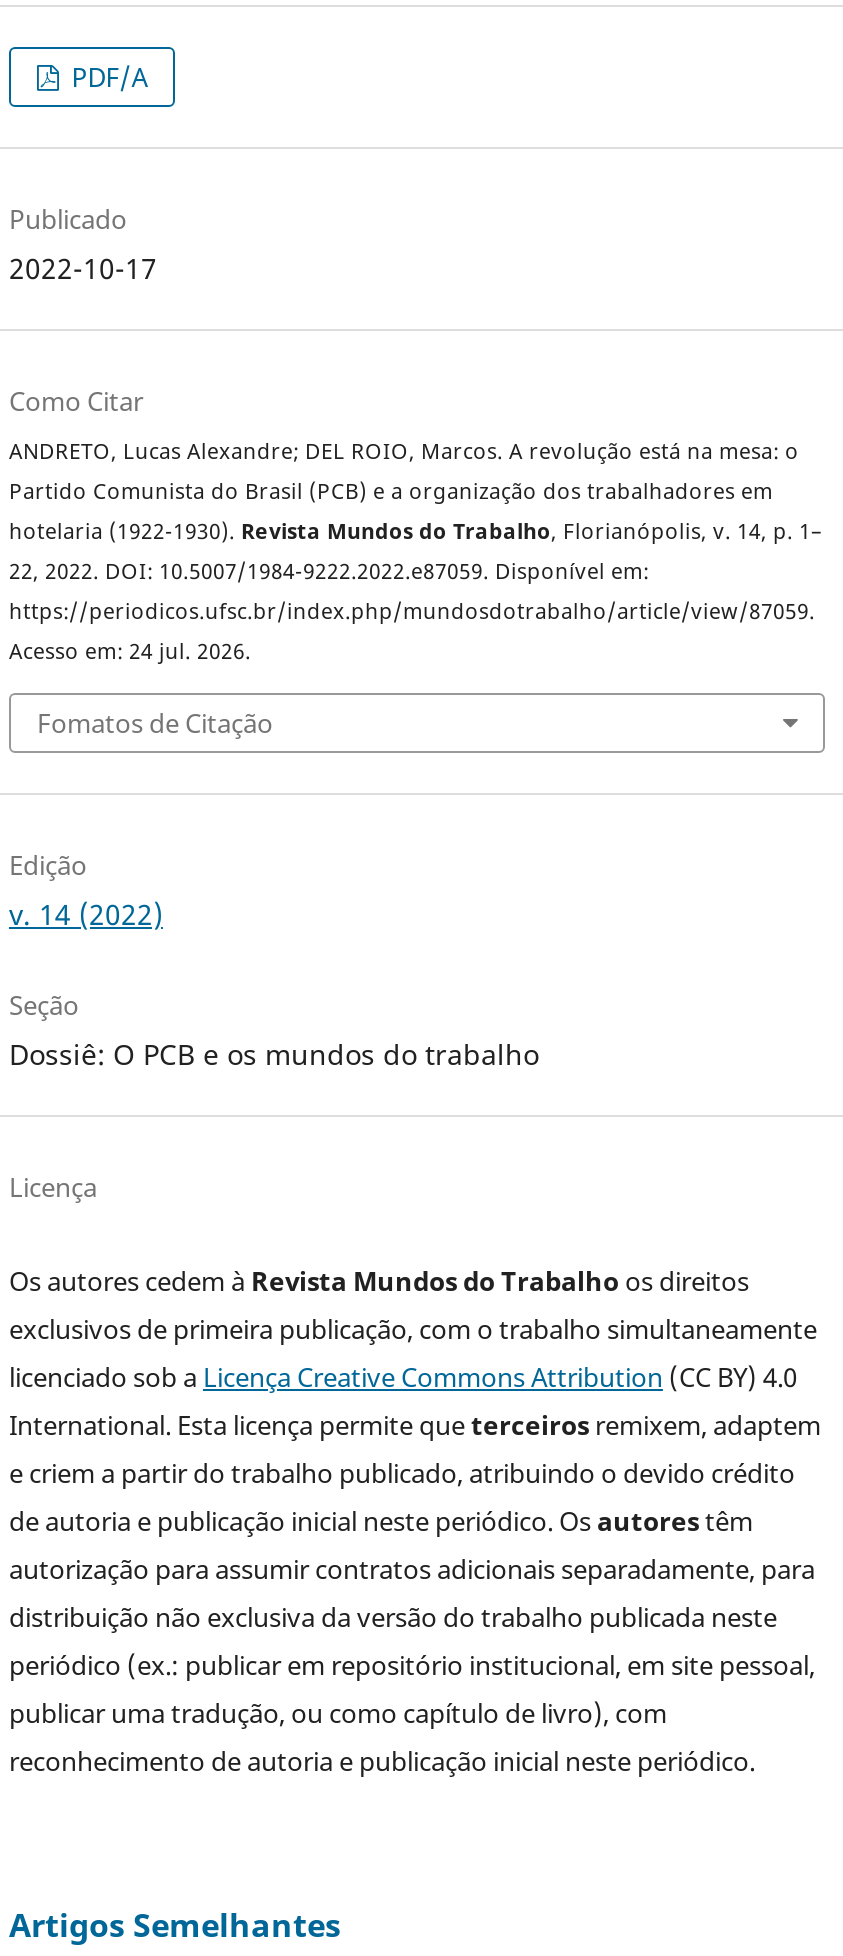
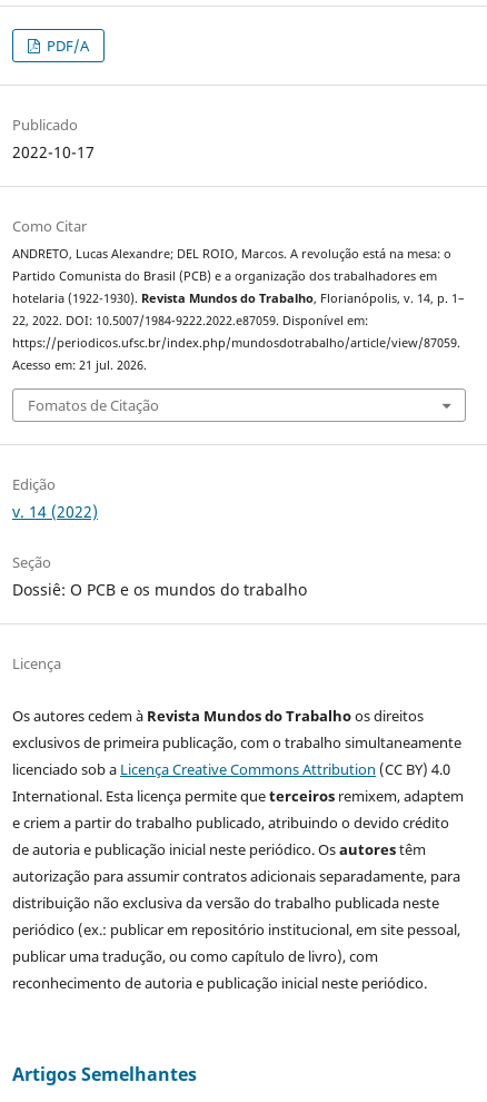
- Acesso em: 24 jul. 2026.
+ Acesso em: 21 jul. 2026.
